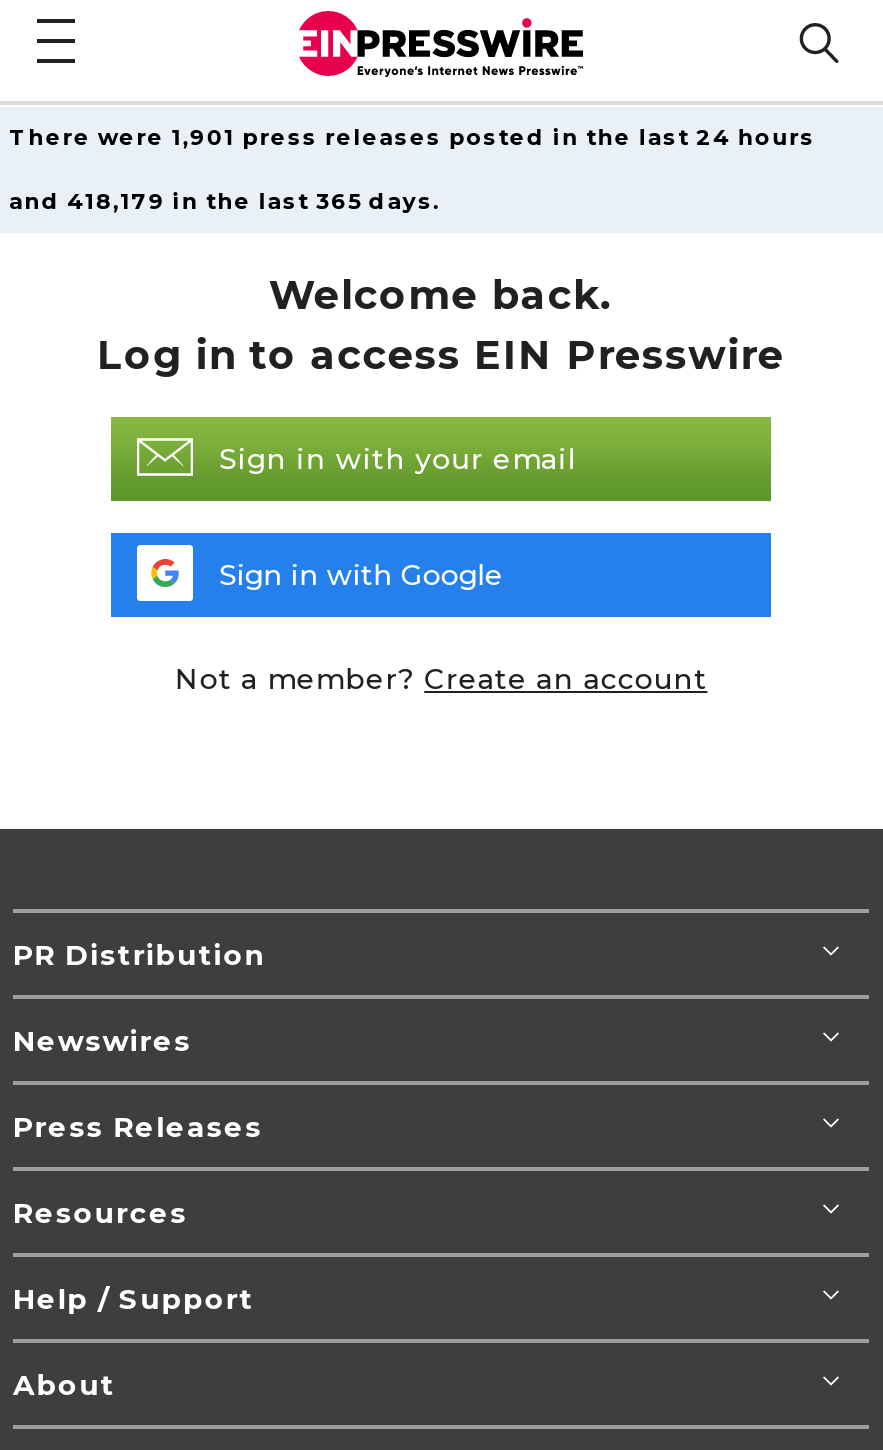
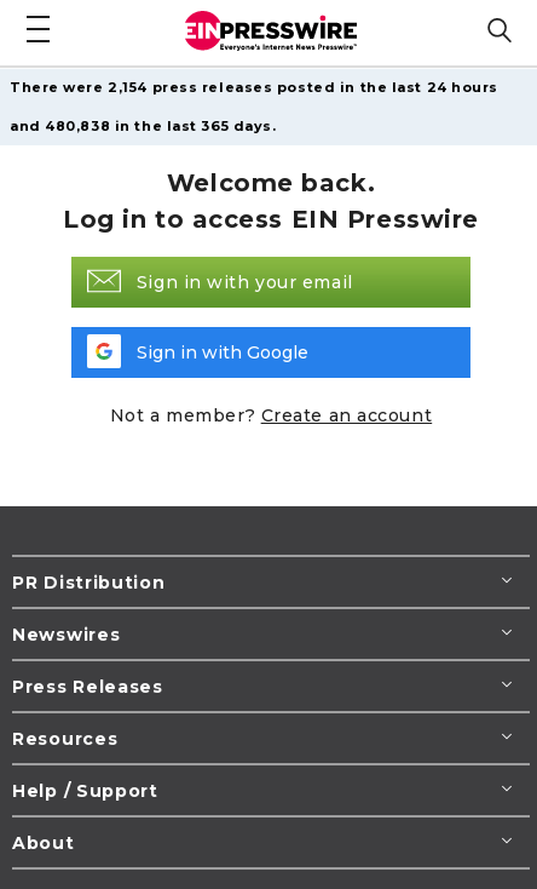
- There were 1,901 press releases posted in the last 24 hours
+ There were 2,154 press releases posted in the last 24 hours

- and 418,179 in the last 365 days.
+ and 480,838 in the last 365 days.
